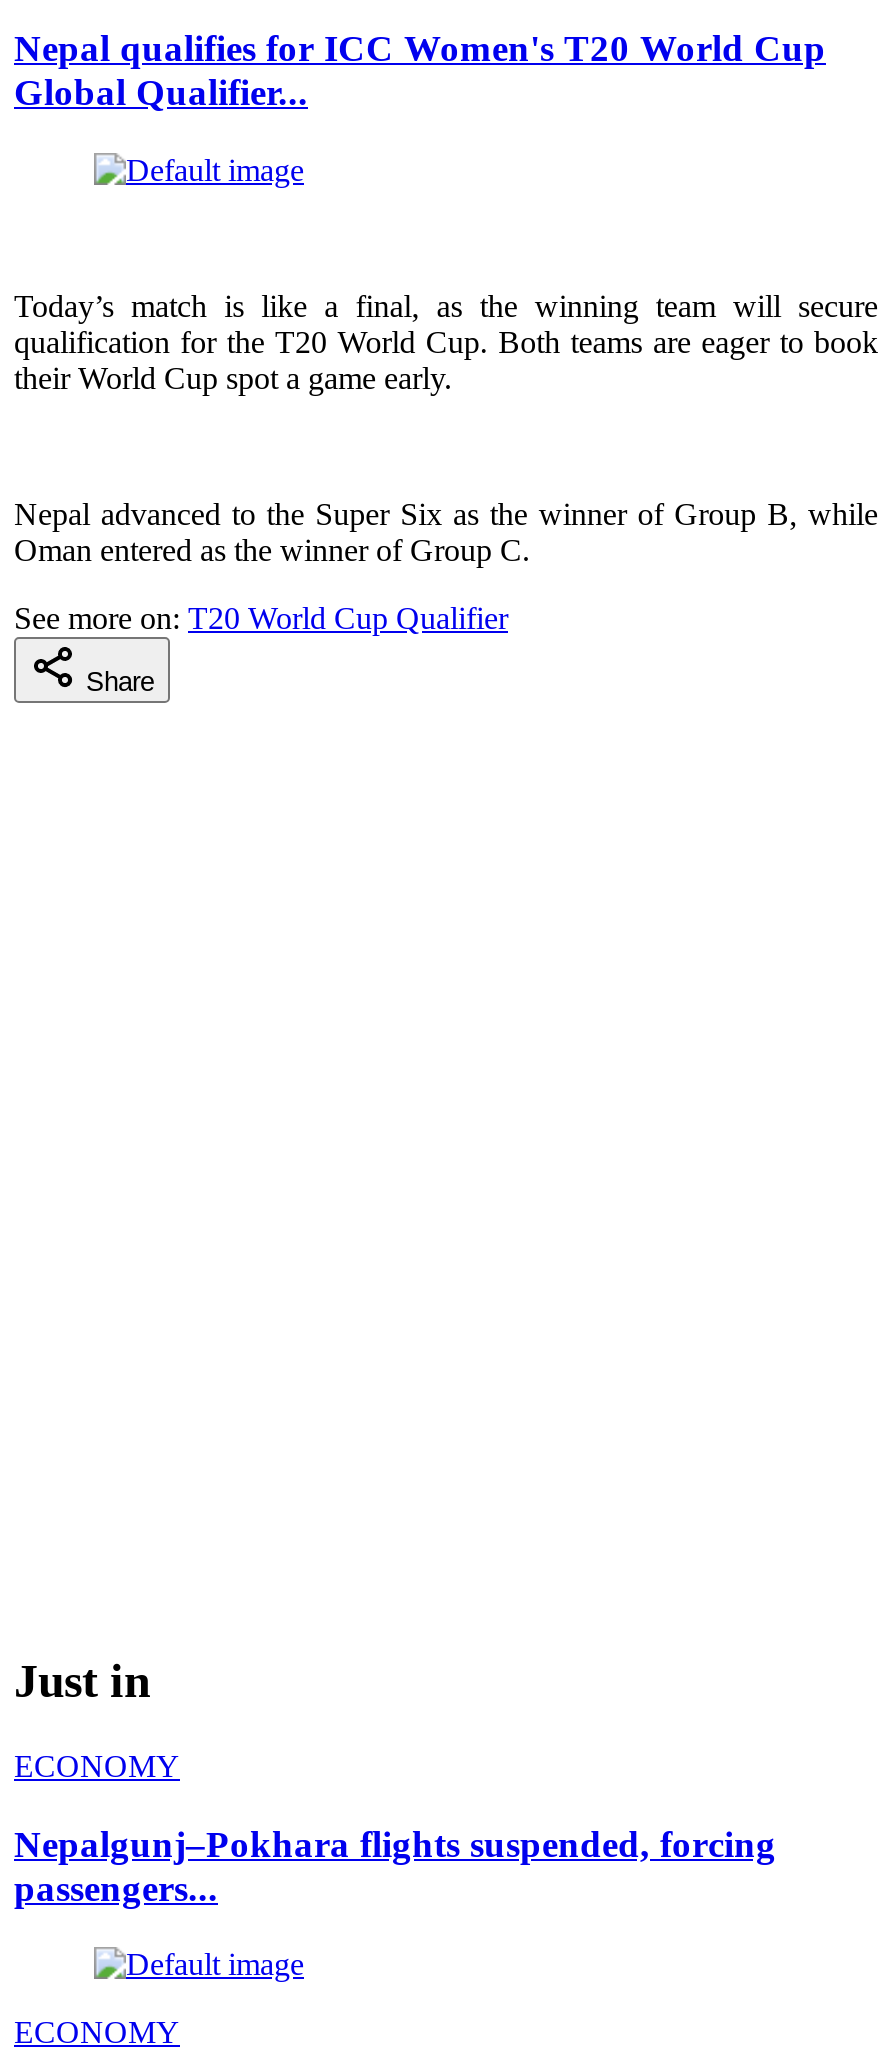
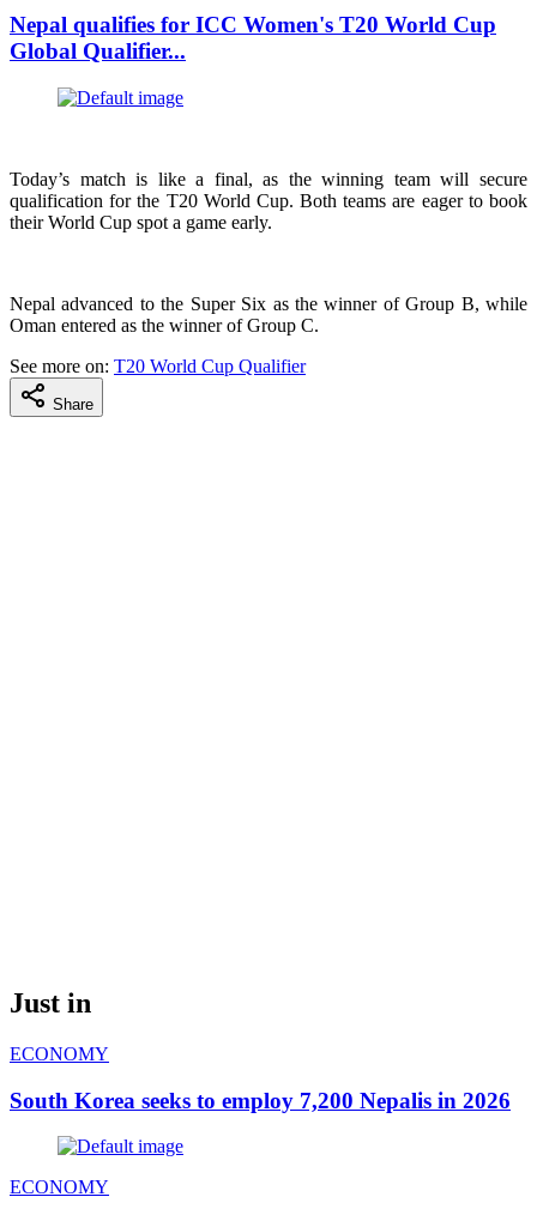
- Nepalgunj–Pokhara flights suspended, forcing
- passengers...
+ South Korea seeks to employ 7,200 Nepalis in 2026
